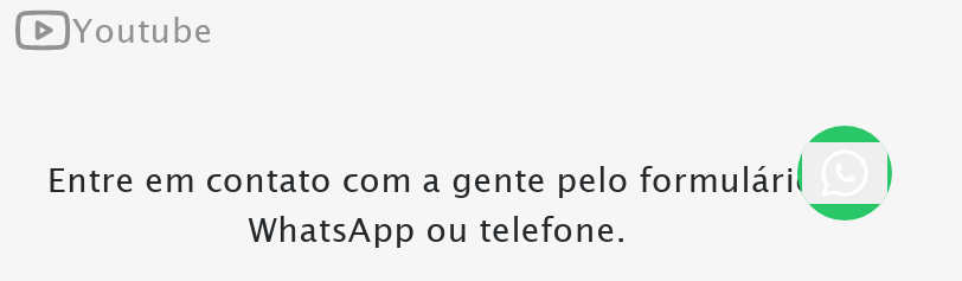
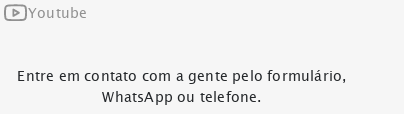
- [image]
